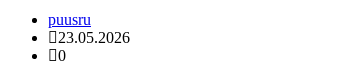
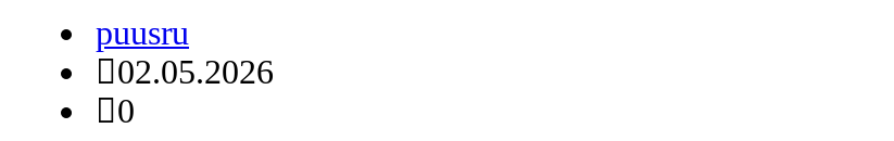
- 23.05.2026
+ 02.05.2026
